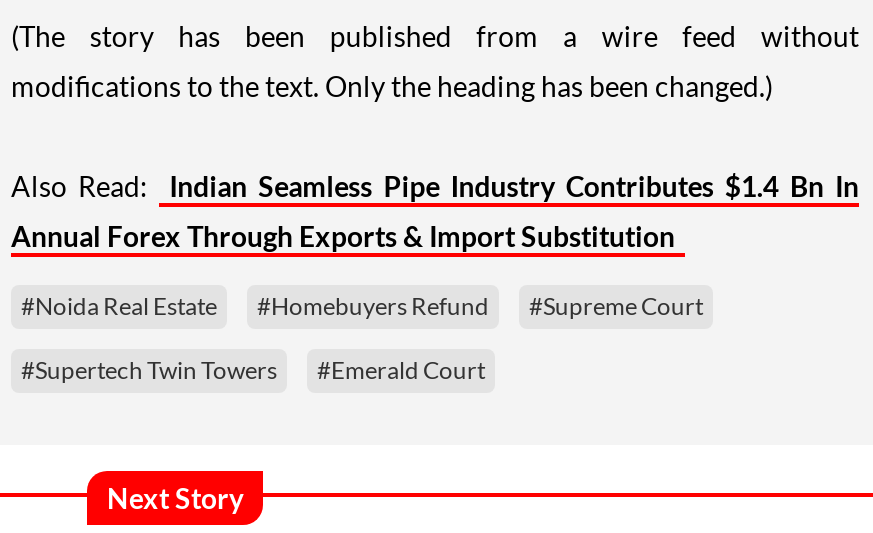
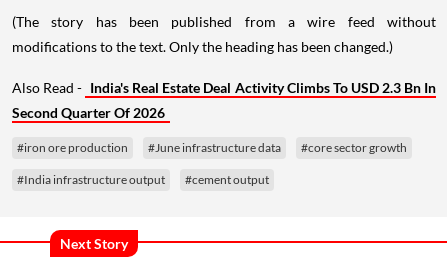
- Also Read: Indian Seamless Pipe Industry Contributes $1.4 Bn In
+ Also Read - India's Real Estate Deal Activity Climbs To USD 2.3 Bn In

- Annual Forex Through Exports & Import Substitution
+ Second Quarter Of 2026

- #Noida Real Estate
- #Homebuyers Refund
- #Supreme Court
+ #iron ore production
+ #June infrastructure data
+ #core sector growth

- #Supertech Twin Towers
- #Emerald Court
+ #India infrastructure output
+ #cement output
